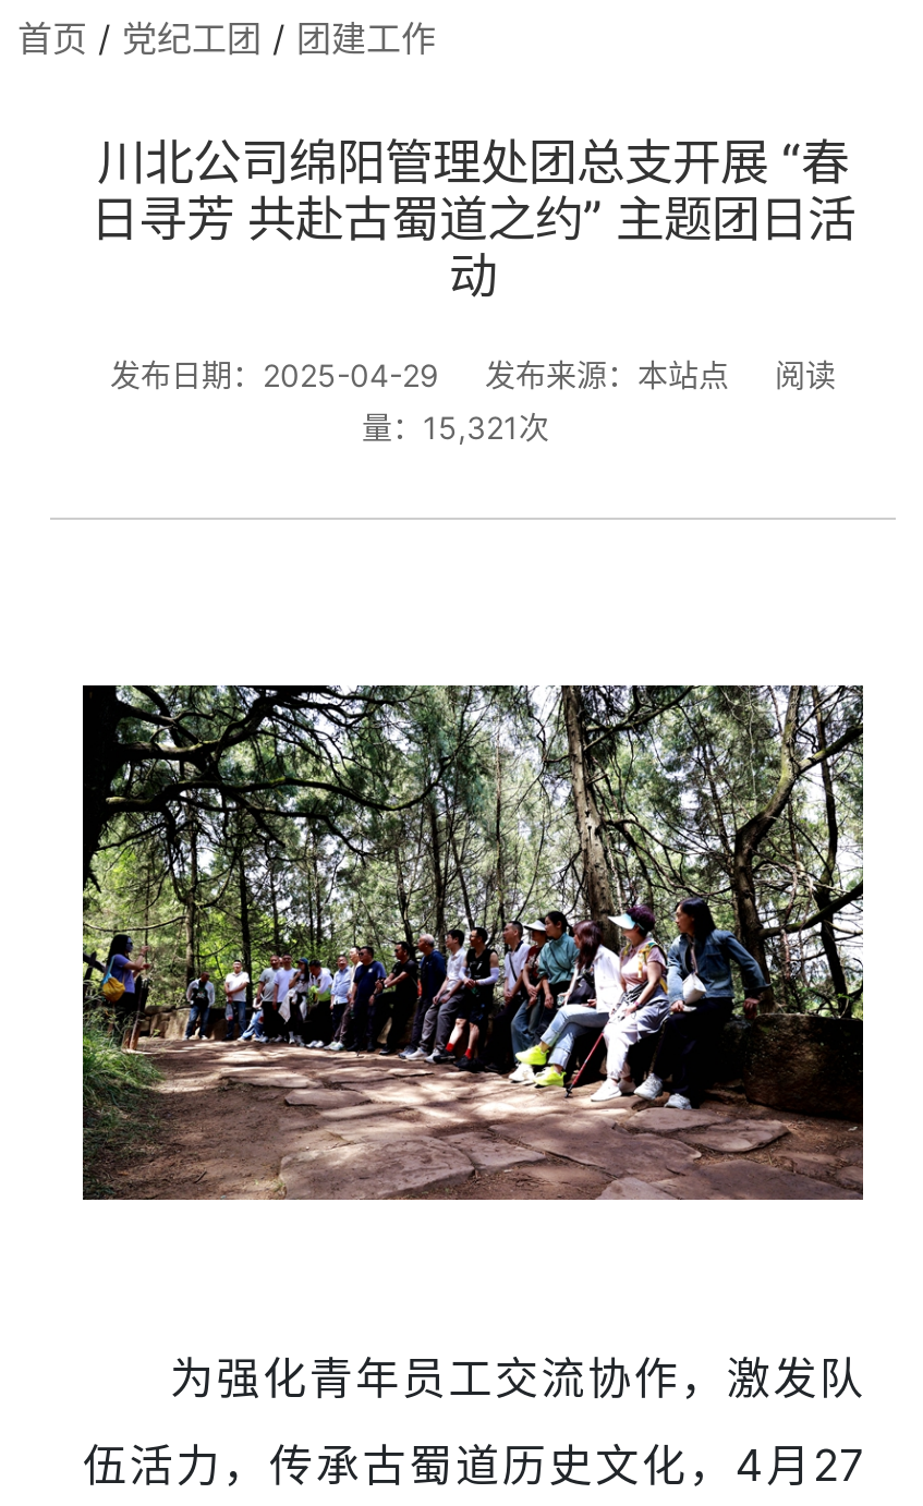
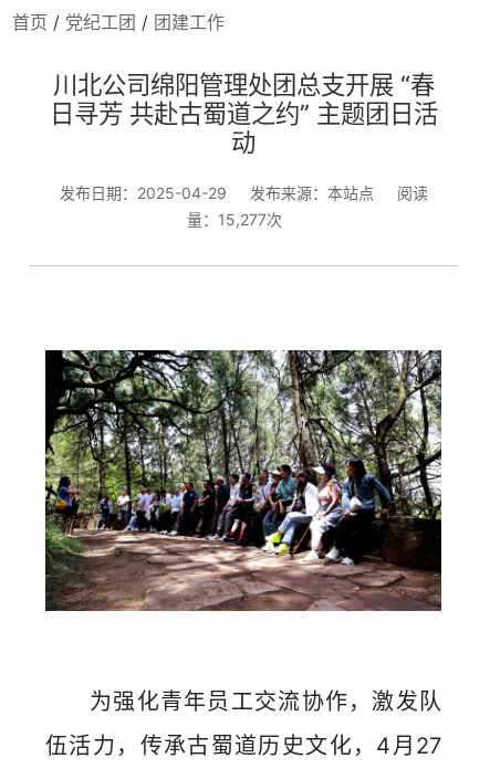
- 量：15,321次
+ 量：15,277次
